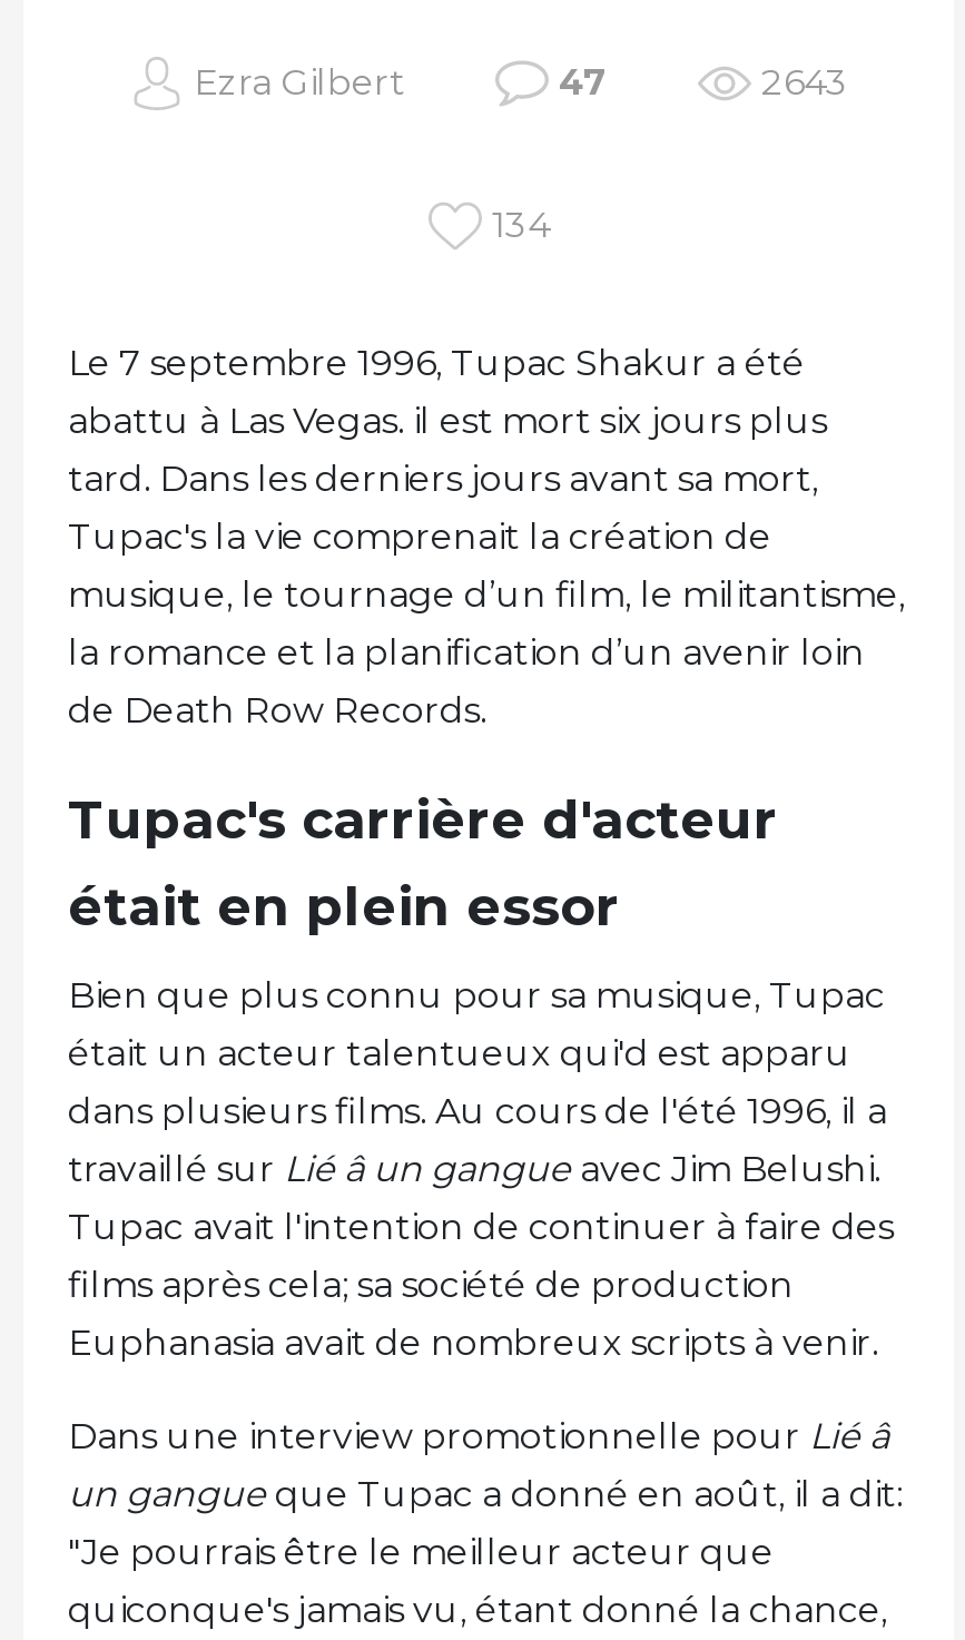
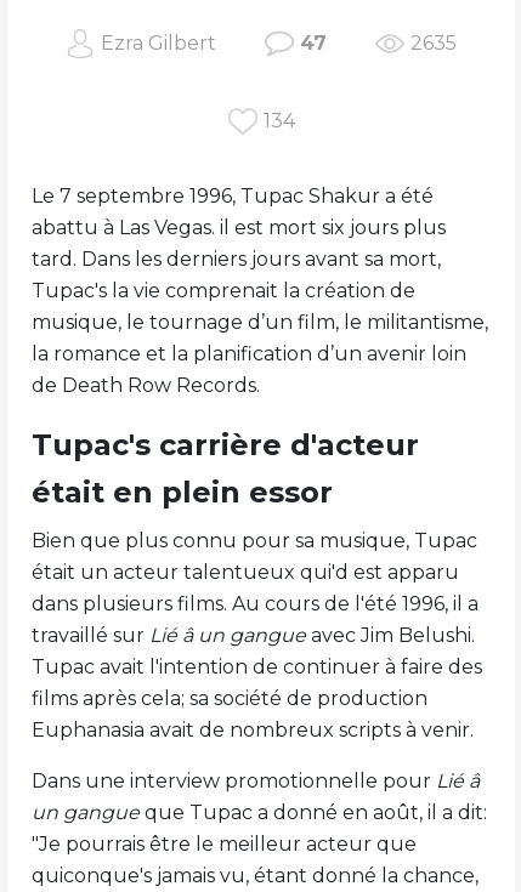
- 2643
+ 2635
